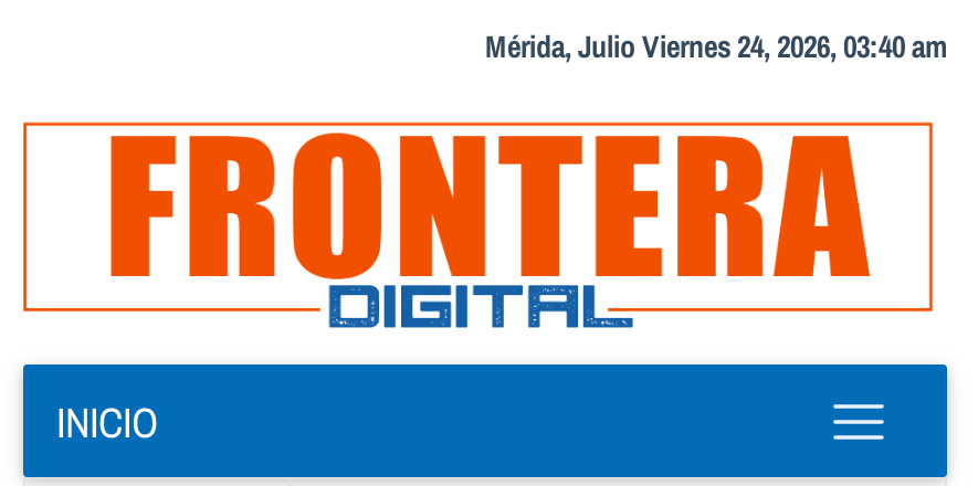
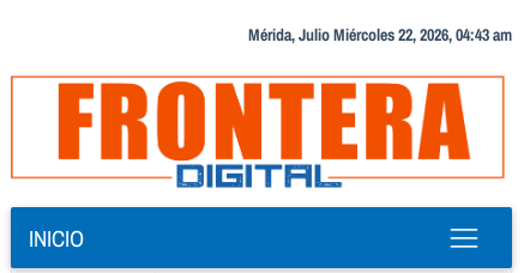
- Mérida, Julio Viernes 24, 2026, 03:40 am
+ Mérida, Julio Miércoles 22, 2026, 04:43 am
